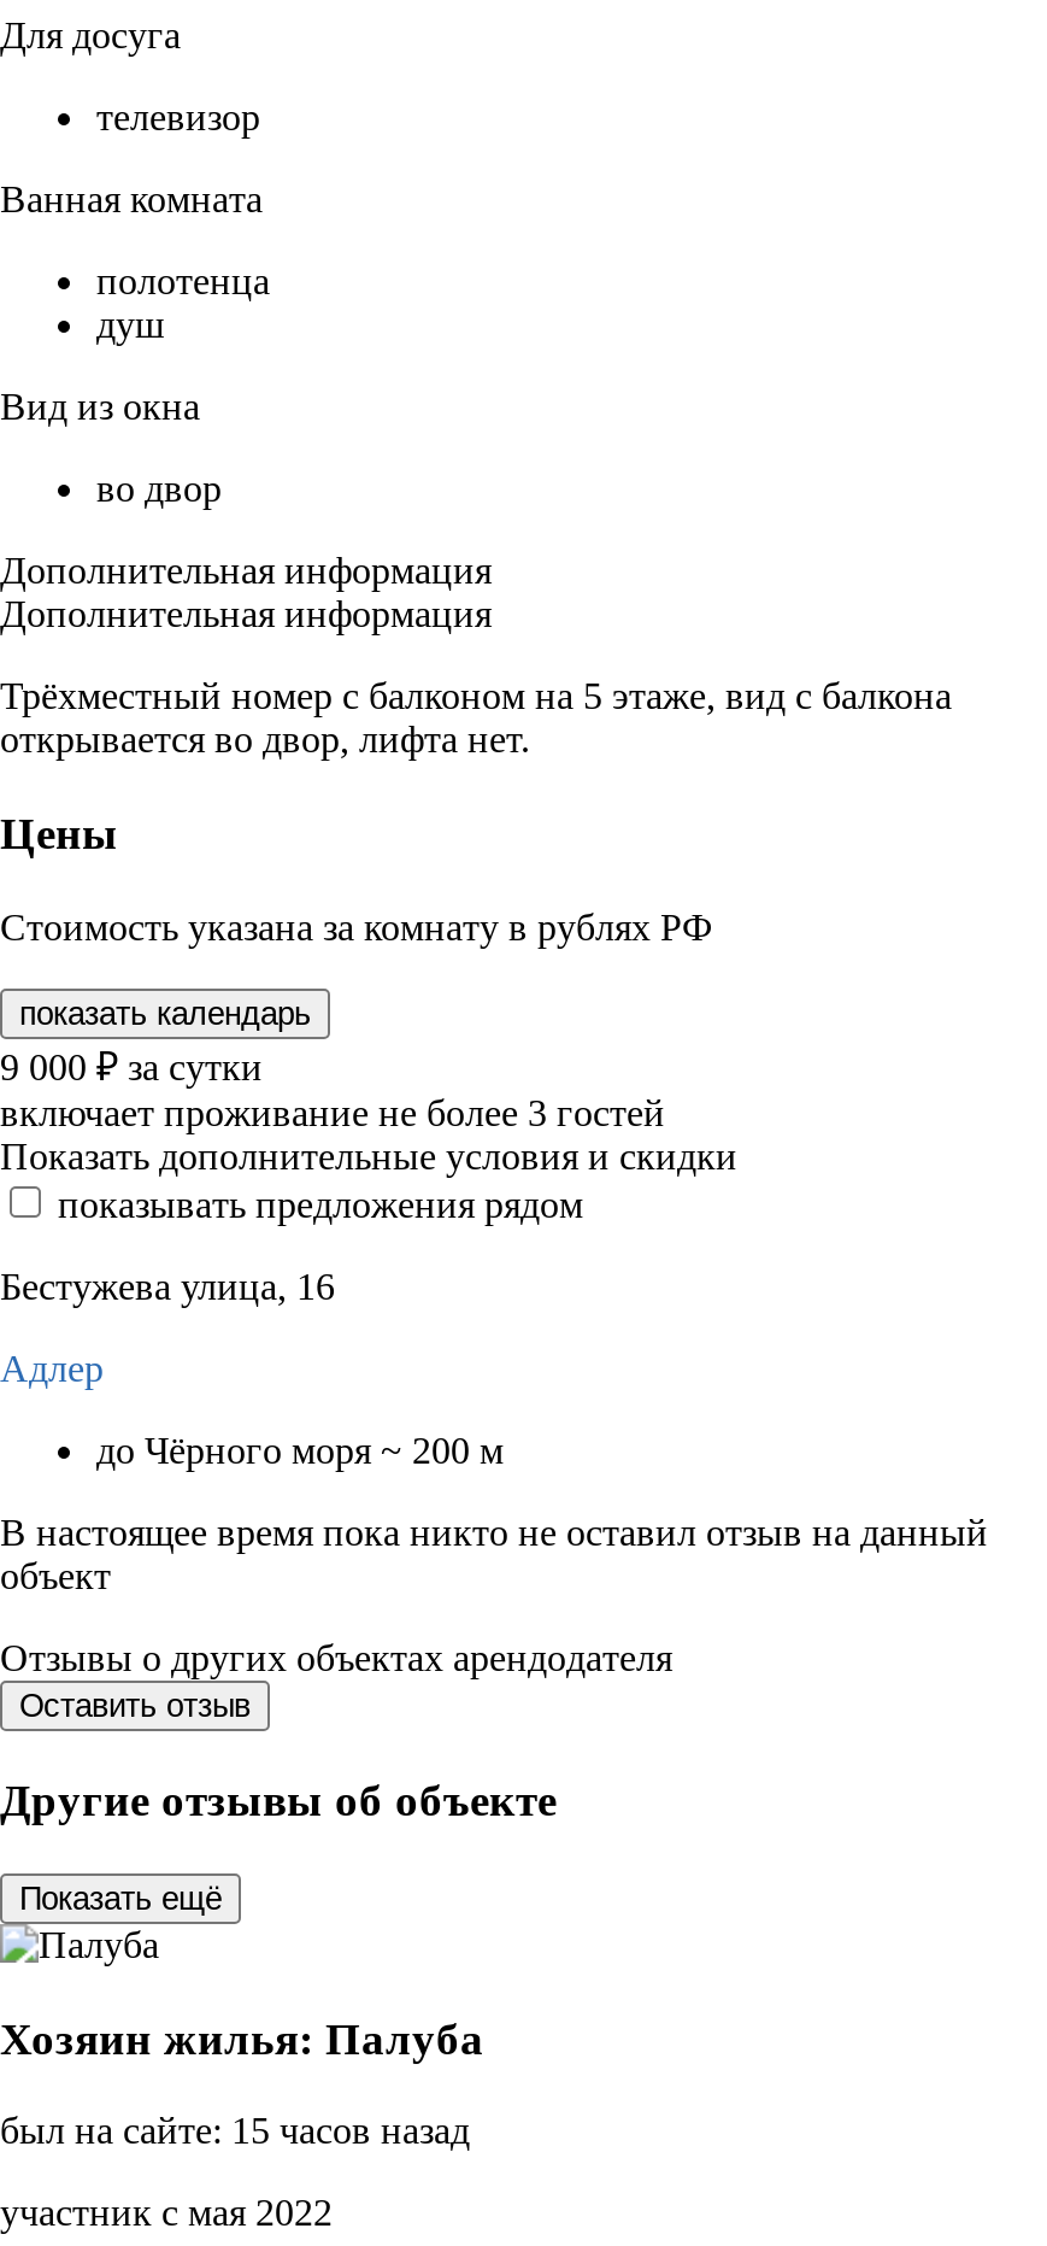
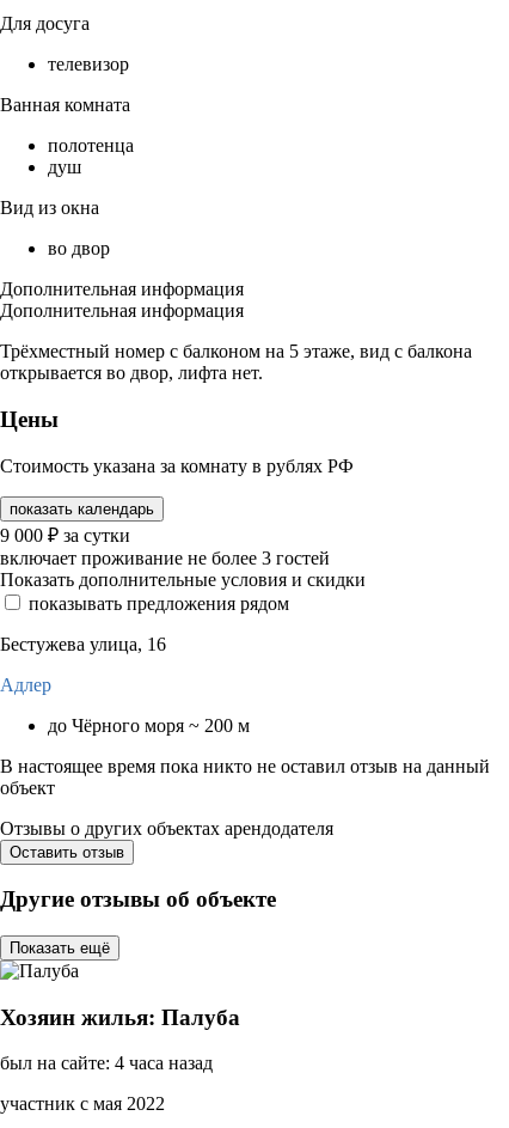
- был на сайте: 15 часов назад
+ был на сайте: 4 часа назад
